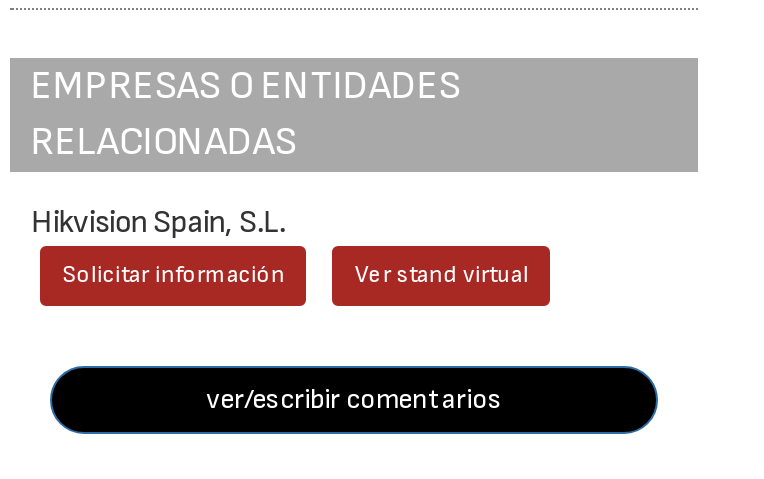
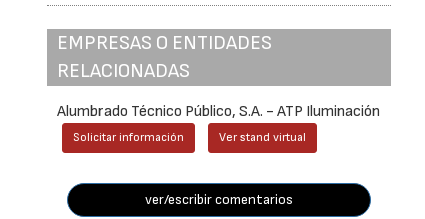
- Hikvision Spain, S.L.
+ Alumbrado Técnico Público, S.A. - ATP Iluminación
